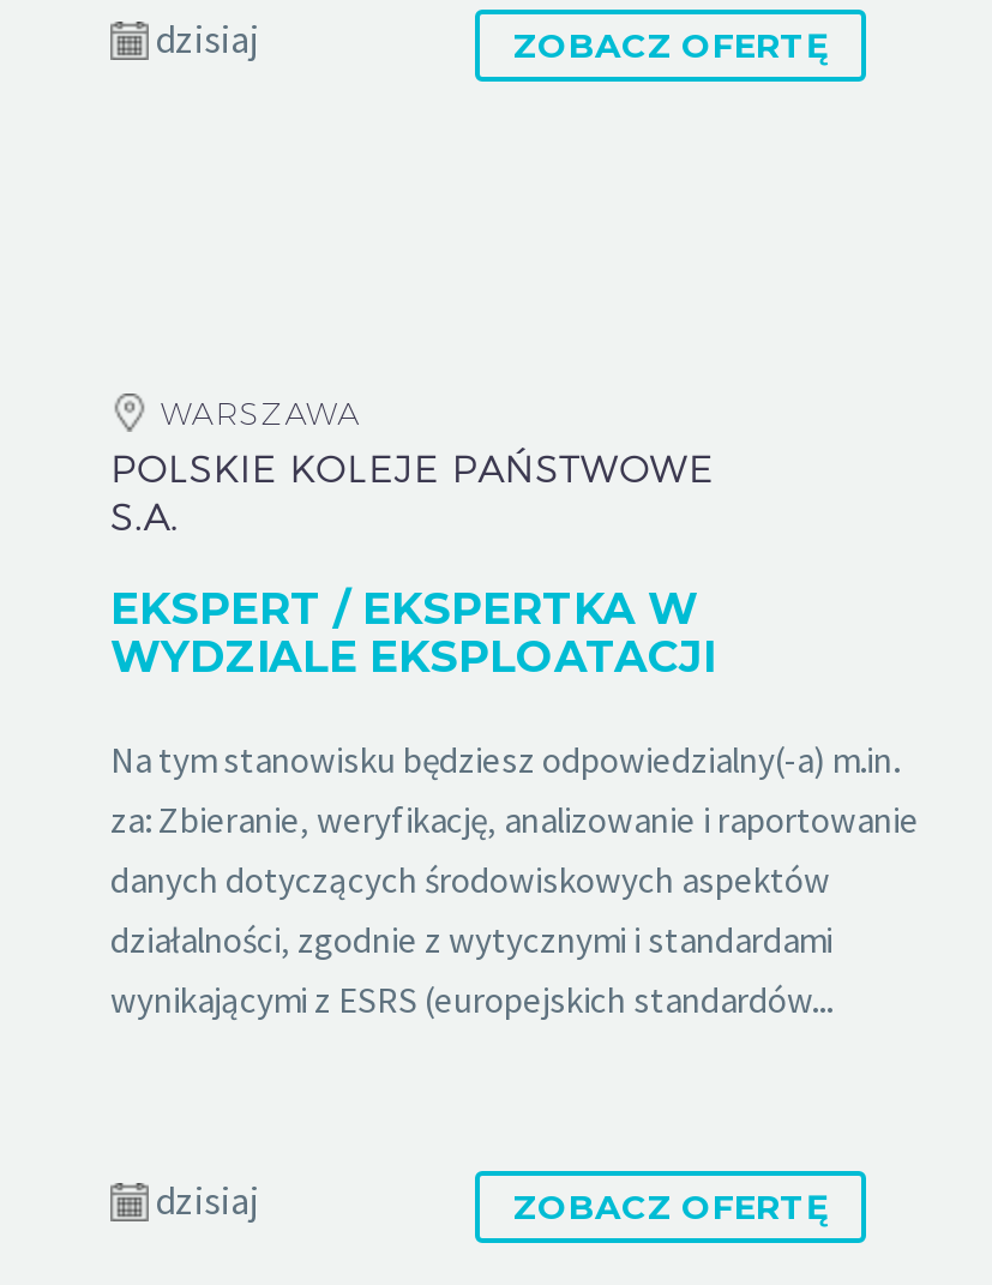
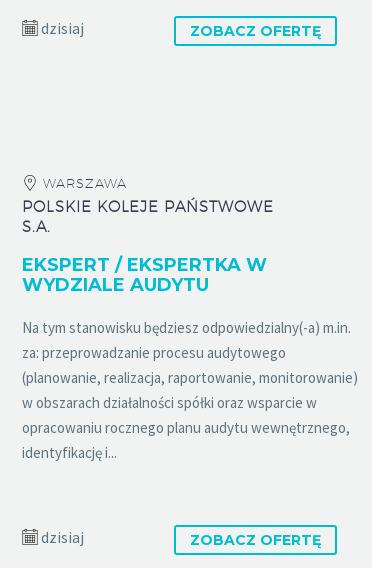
- WYDZIALE EKSPLOATACJI
+ WYDZIALE AUDYTU

- za: Zbieranie, weryfikację, analizowanie i raportowanie
- danych dotyczących środowiskowych aspektów
- działalności, zgodnie z wytycznymi i standardami
- wynikającymi z ESRS (europejskich standardów...
+ za: przeprowadzanie procesu audytowego
+ (planowanie, realizacja, raportowanie, monitorowanie)
+ w obszarach działalności spółki oraz wsparcie w
+ opracowaniu rocznego planu audytu wewnętrznego,
+ identyfikację i...
